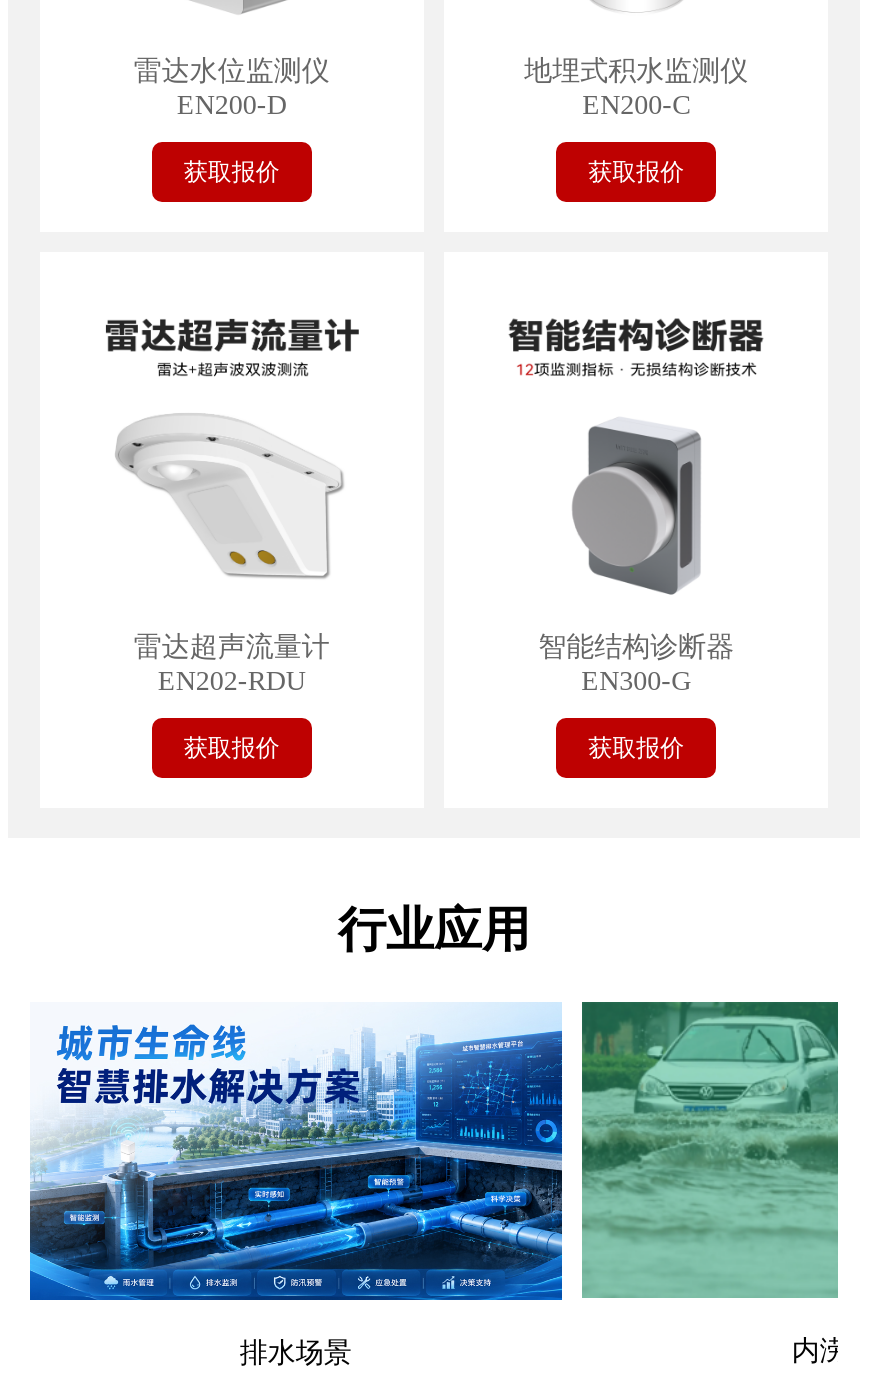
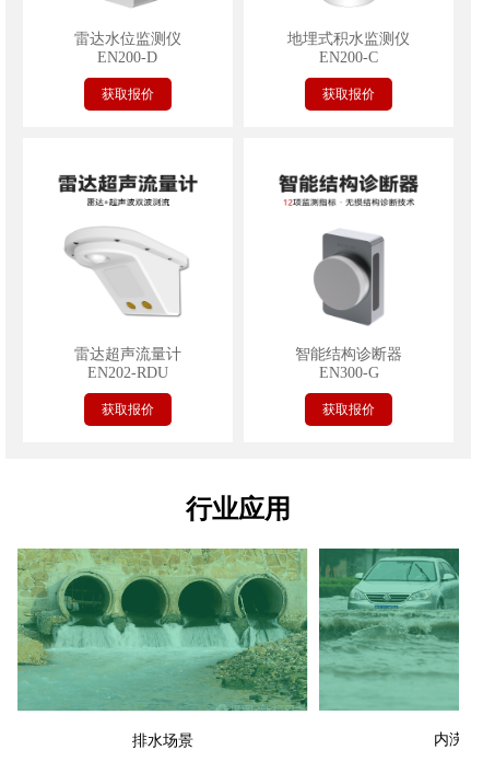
- [image]
+ [image]
